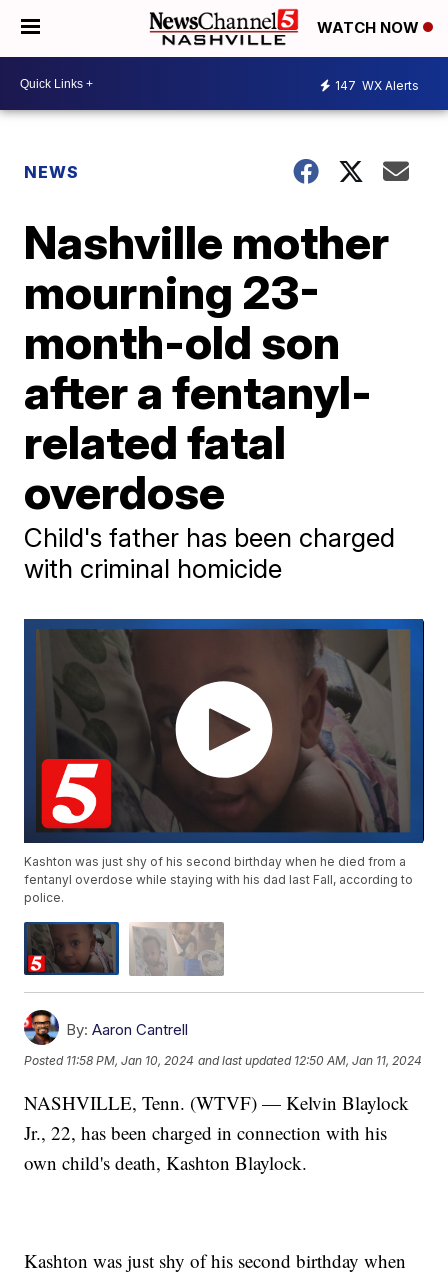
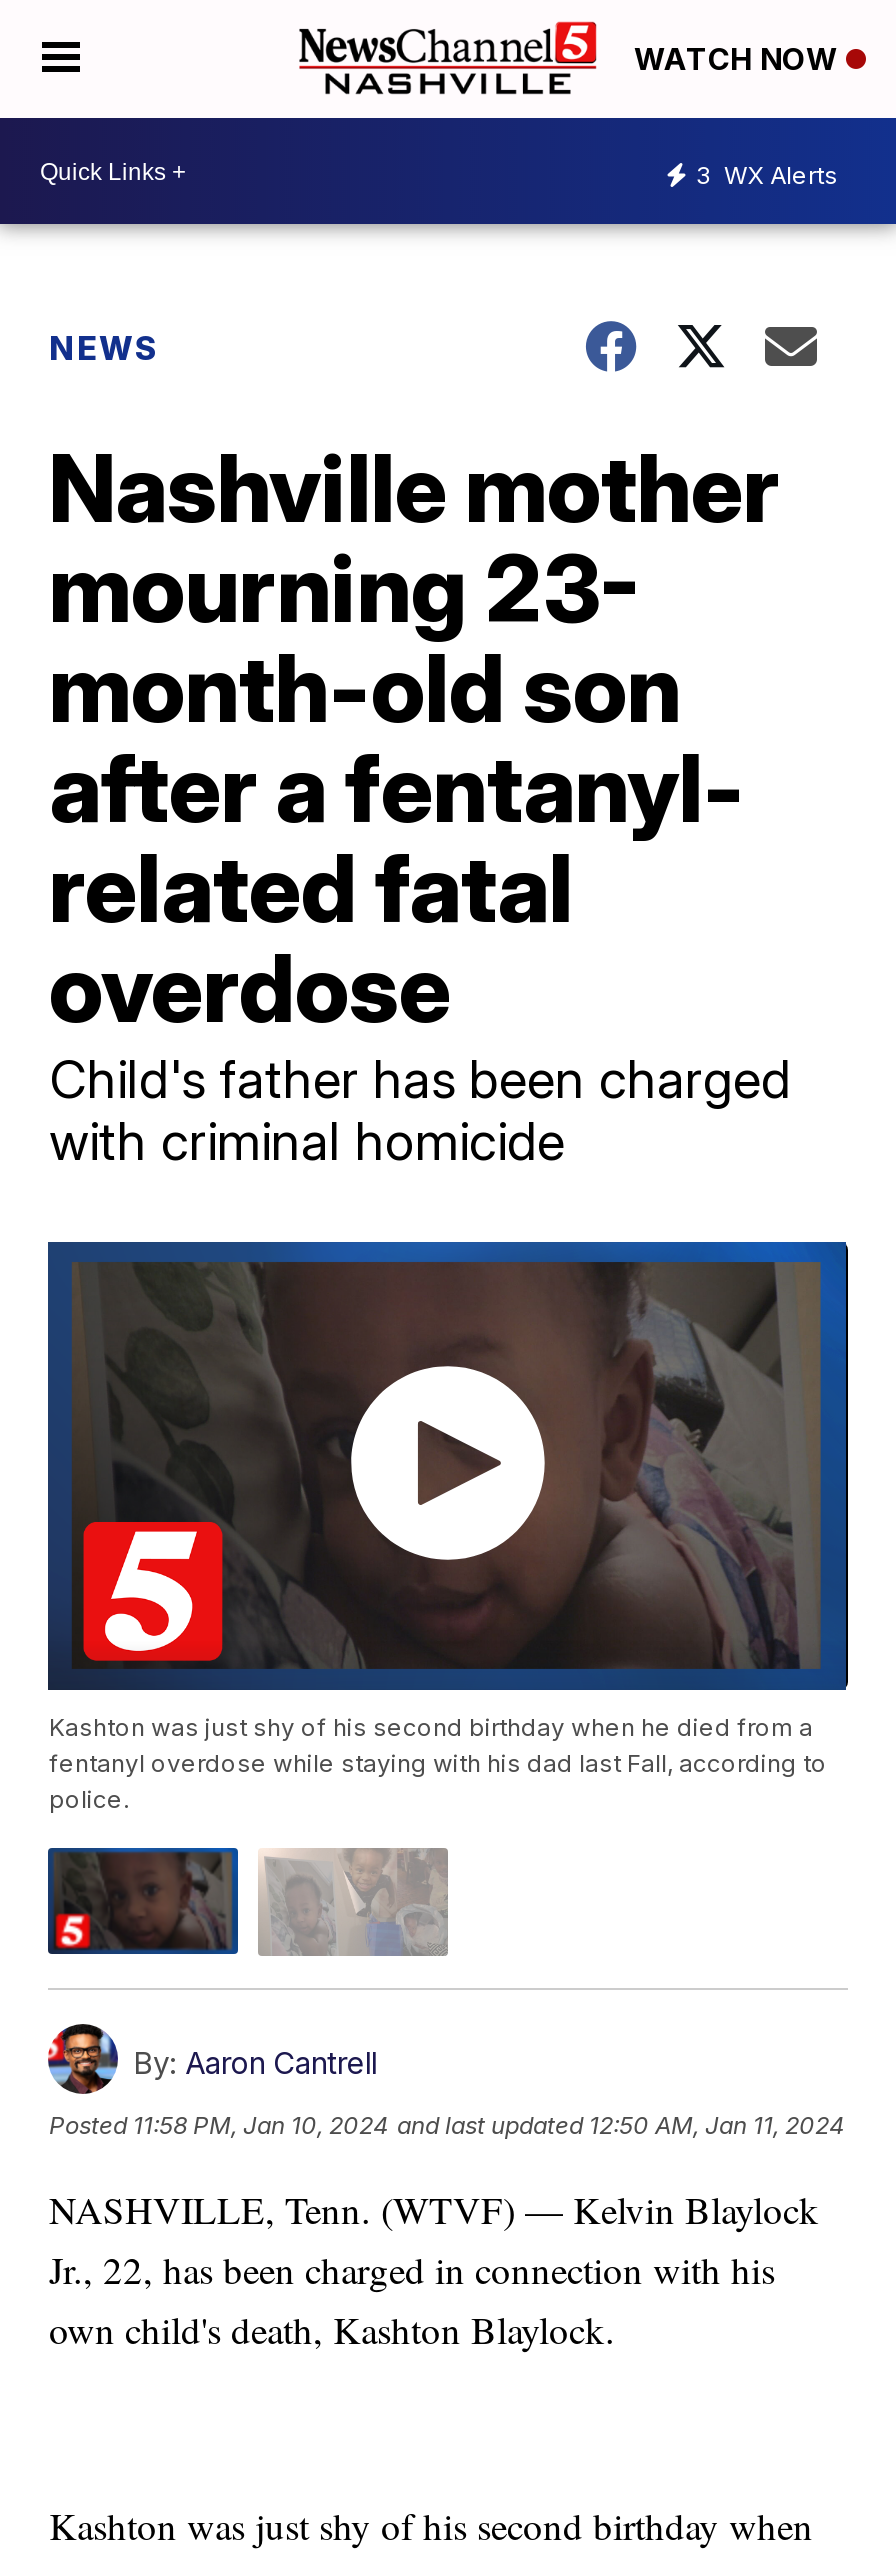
- 147 WX Alerts
+ 3 WX Alerts
